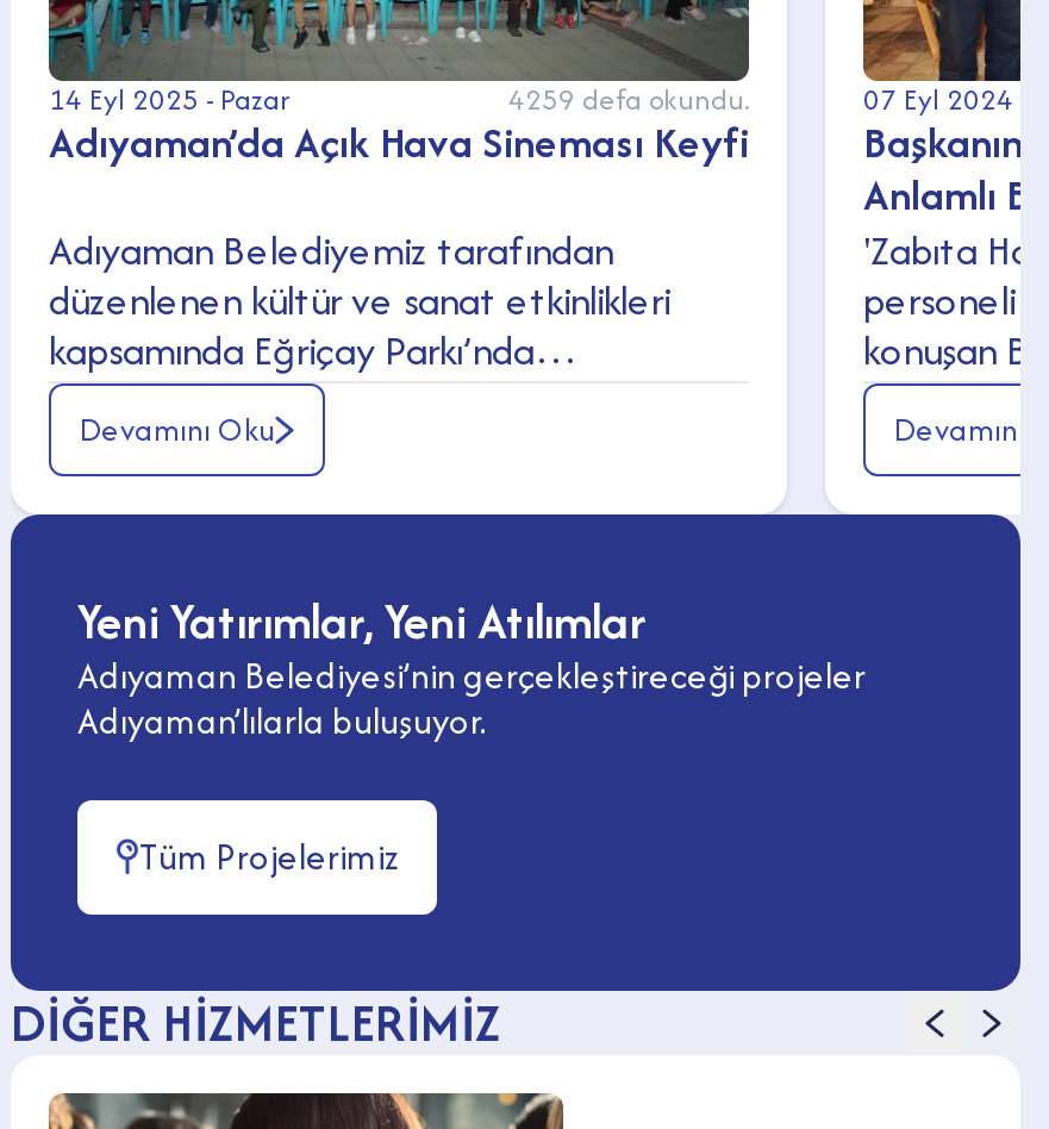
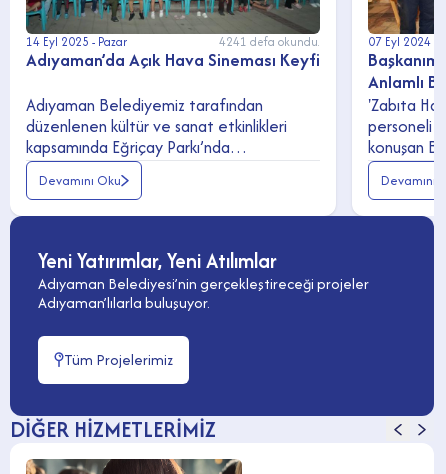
- 4259 defa okundu.
+ 4241 defa okundu.
